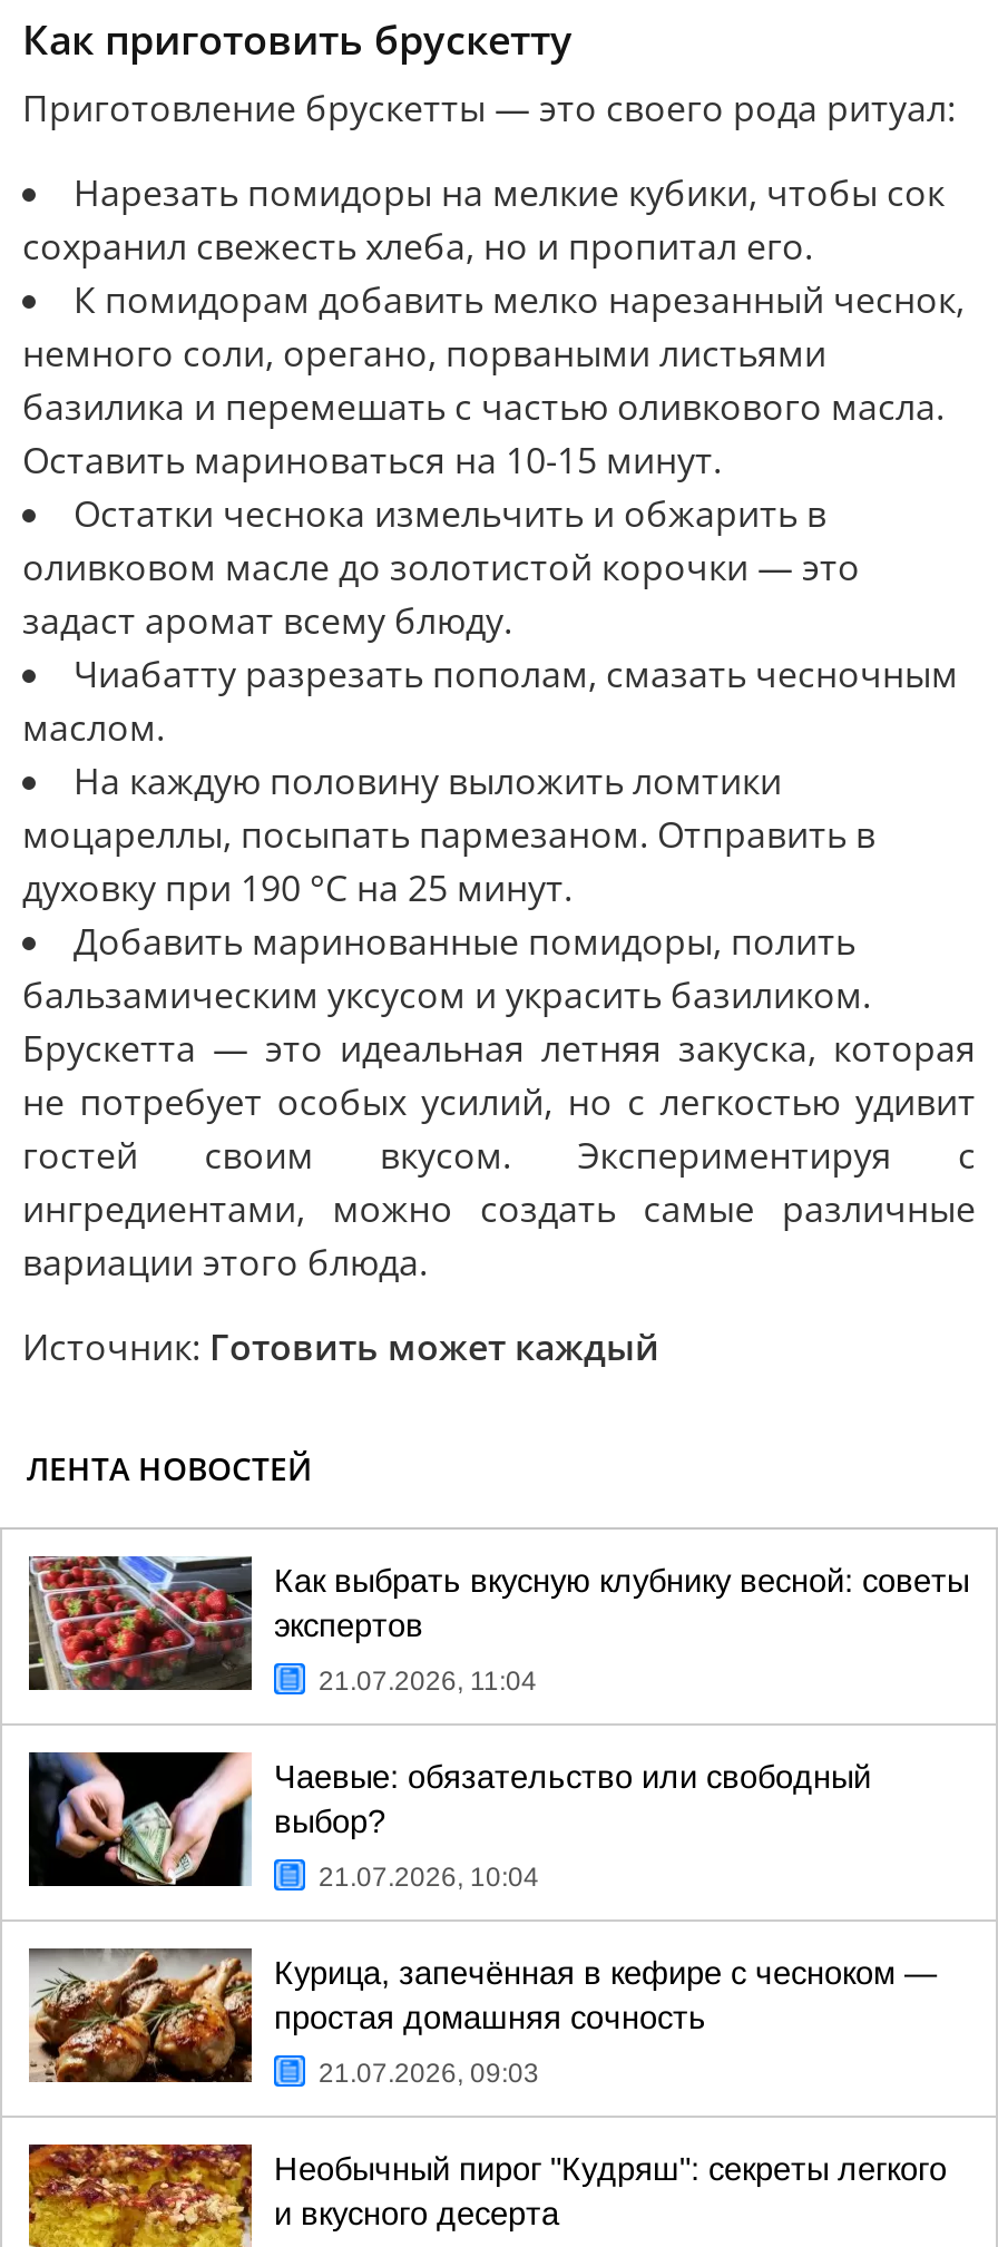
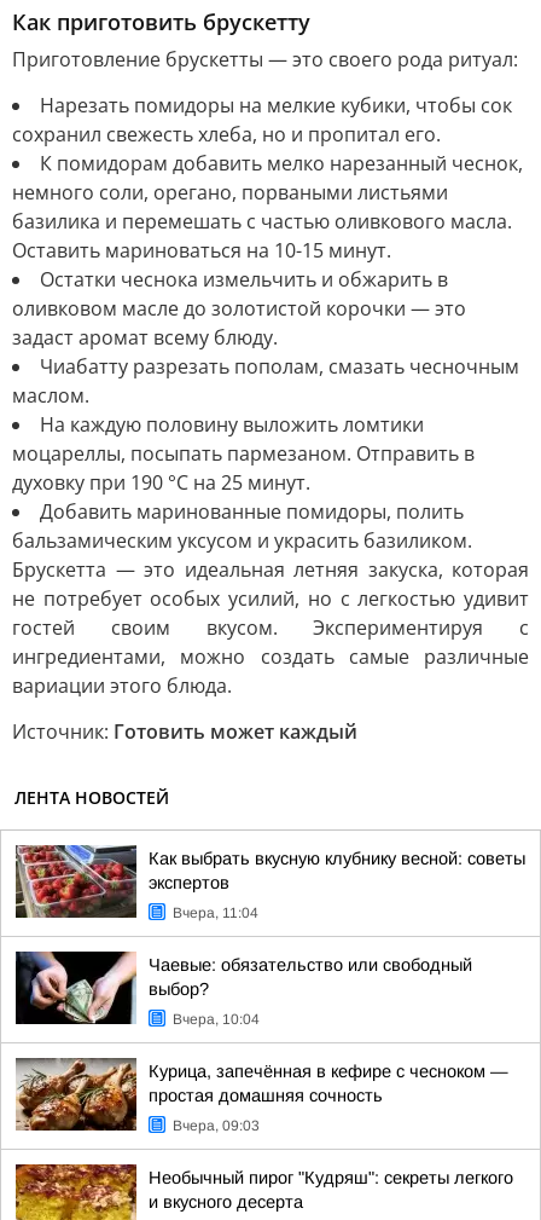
- 21.07.2026, 11:04
+ Вчера, 11:04

- 21.07.2026, 10:04
+ Вчера, 10:04

- 21.07.2026, 09:03
+ Вчера, 09:03
